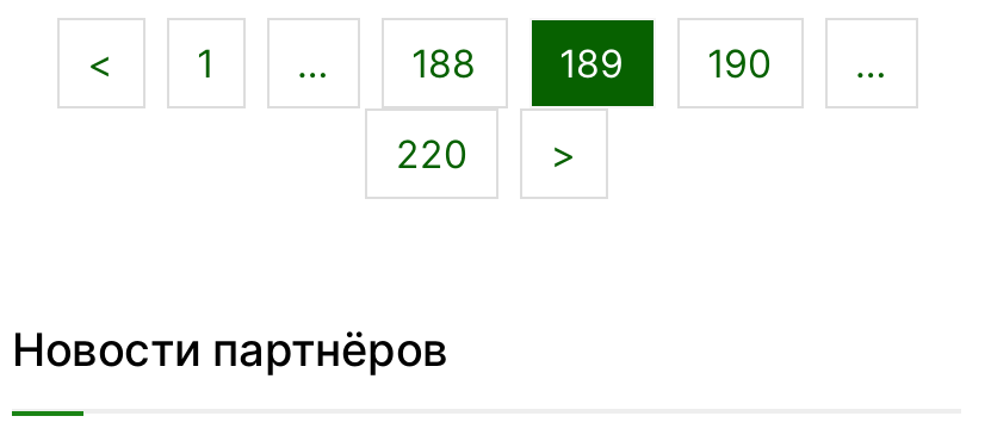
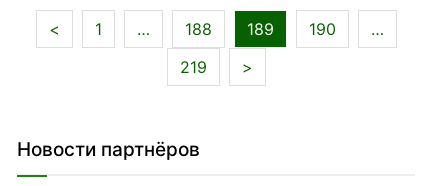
- 220
+ 219
